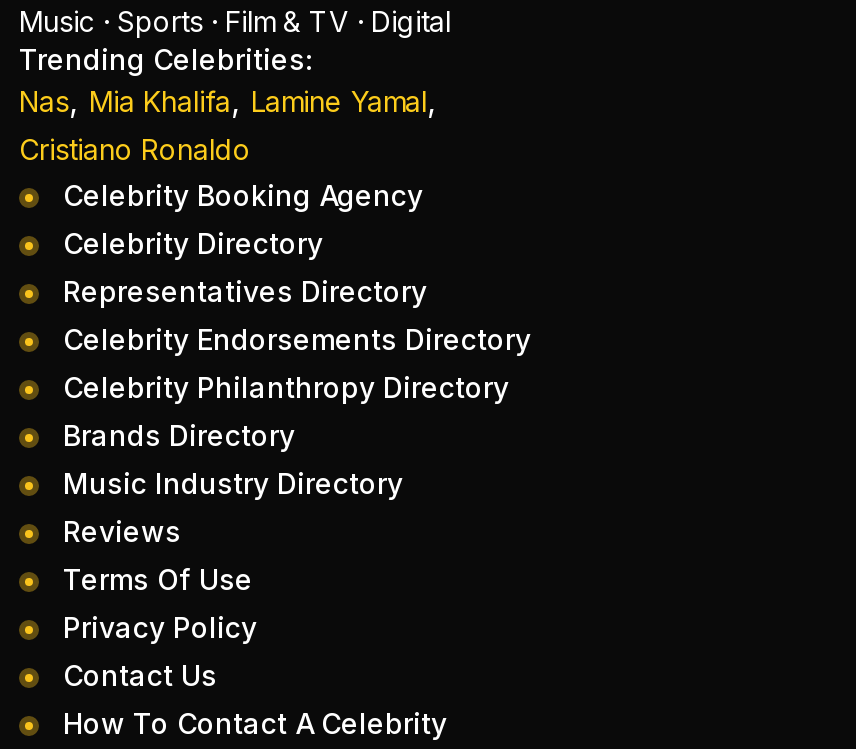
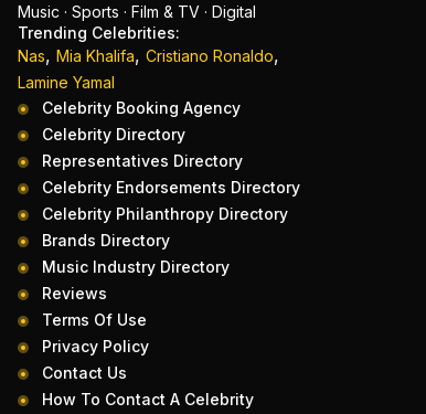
- Nas, Mia Khalifa, Lamine Yamal,
- Cristiano Ronaldo
+ Nas, Mia Khalifa, Cristiano Ronaldo,
+ Lamine Yamal
